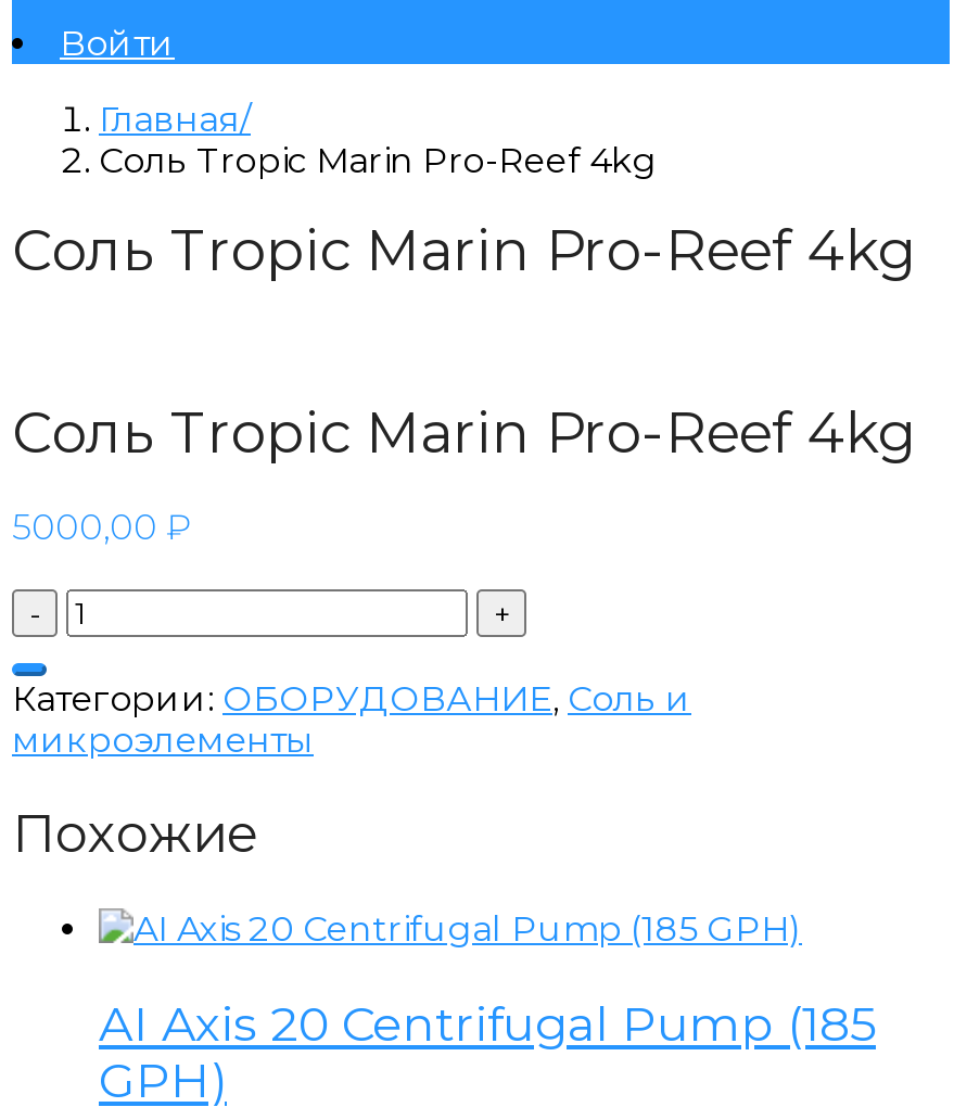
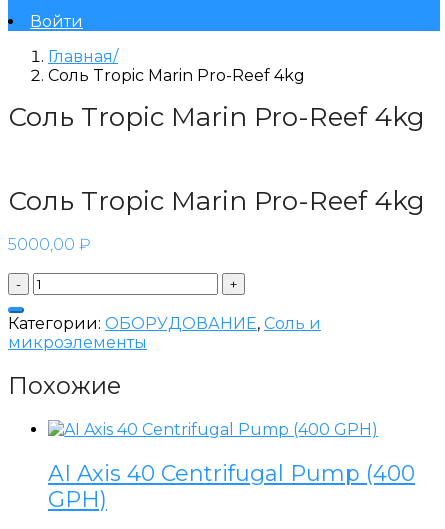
- AI Axis 20 Centrifugal Pump (185
+ AI Axis 40 Centrifugal Pump (400
